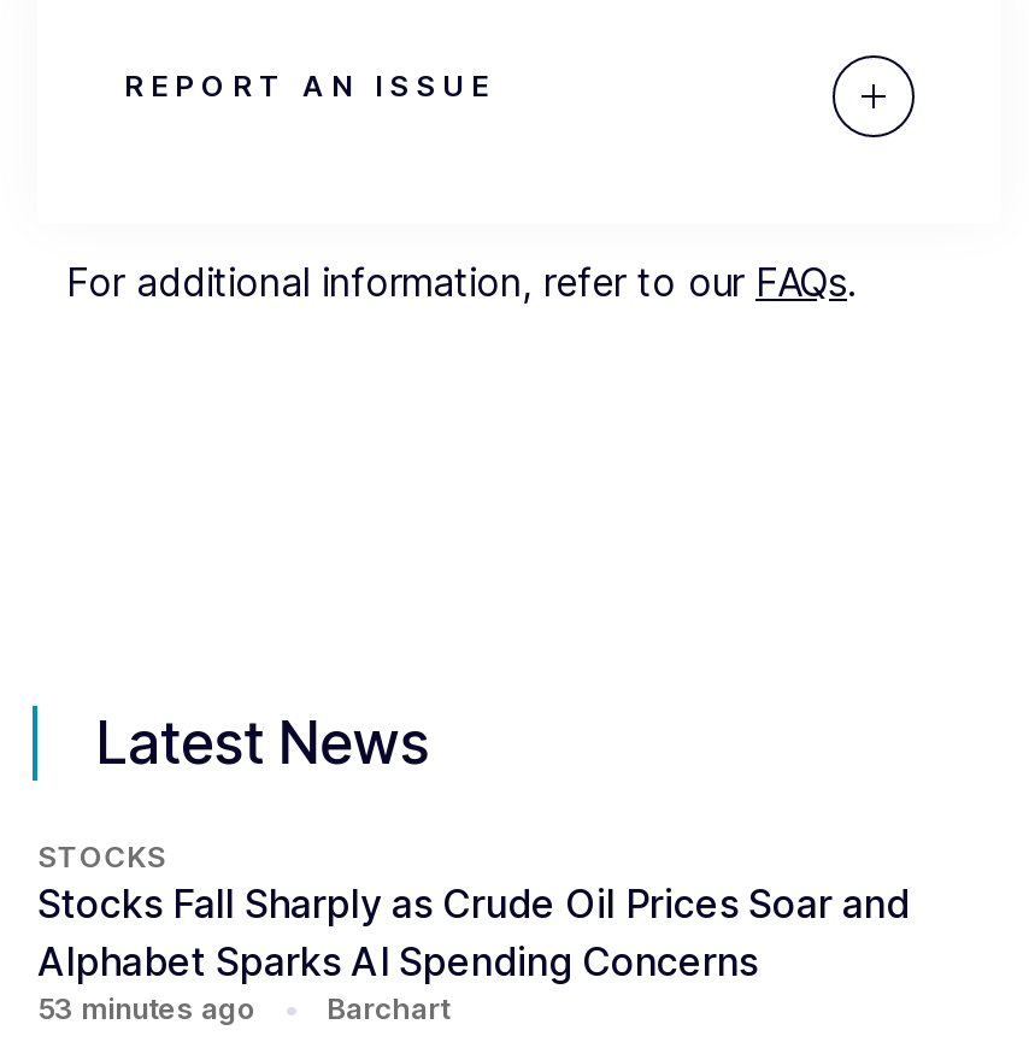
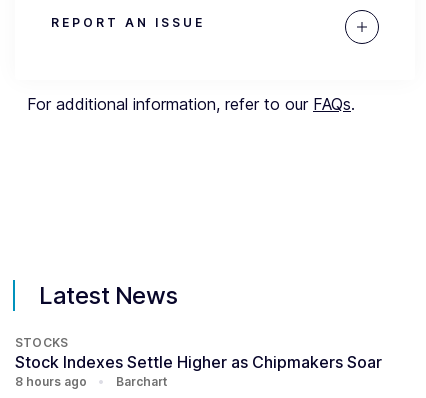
- Stocks Fall Sharply as Crude Oil Prices Soar and
- Alphabet Sparks AI Spending Concerns
- 53 minutes ago
+ Stock Indexes Settle Higher as Chipmakers Soar
+ 8 hours ago
